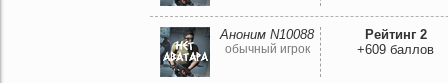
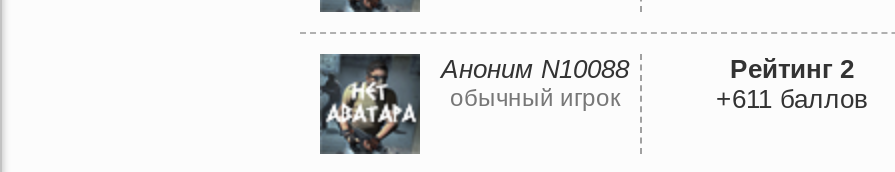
- +609 баллов
+ +611 баллов
